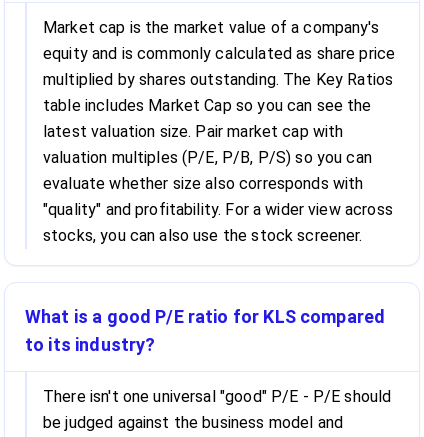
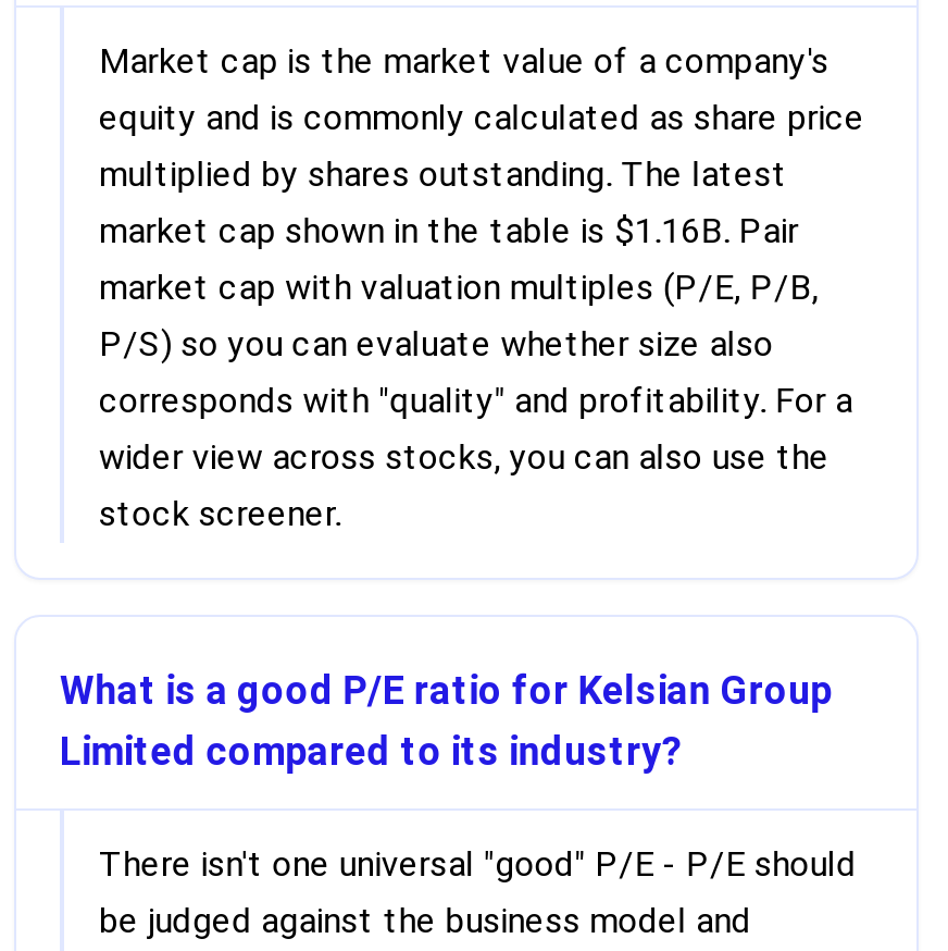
- multiplied by shares outstanding. The Key Ratios
- table includes Market Cap so you can see the
- latest valuation size. Pair market cap with
- valuation multiples (P/E, P/B, P/S) so you can
- evaluate whether size also corresponds with
- "quality" and profitability. For a wider view across
- stocks, you can also use the stock screener.
+ multiplied by shares outstanding. The latest
+ market cap shown in the table is $1.16B. Pair
+ market cap with valuation multiples (P/E, P/B,
+ P/S) so you can evaluate whether size also
+ corresponds with "quality" and profitability. For a
+ wider view across stocks, you can also use the
+ stock screener.

- What is a good P/E ratio for KLS compared
- to its industry?
+ What is a good P/E ratio for Kelsian Group
+ Limited compared to its industry?
